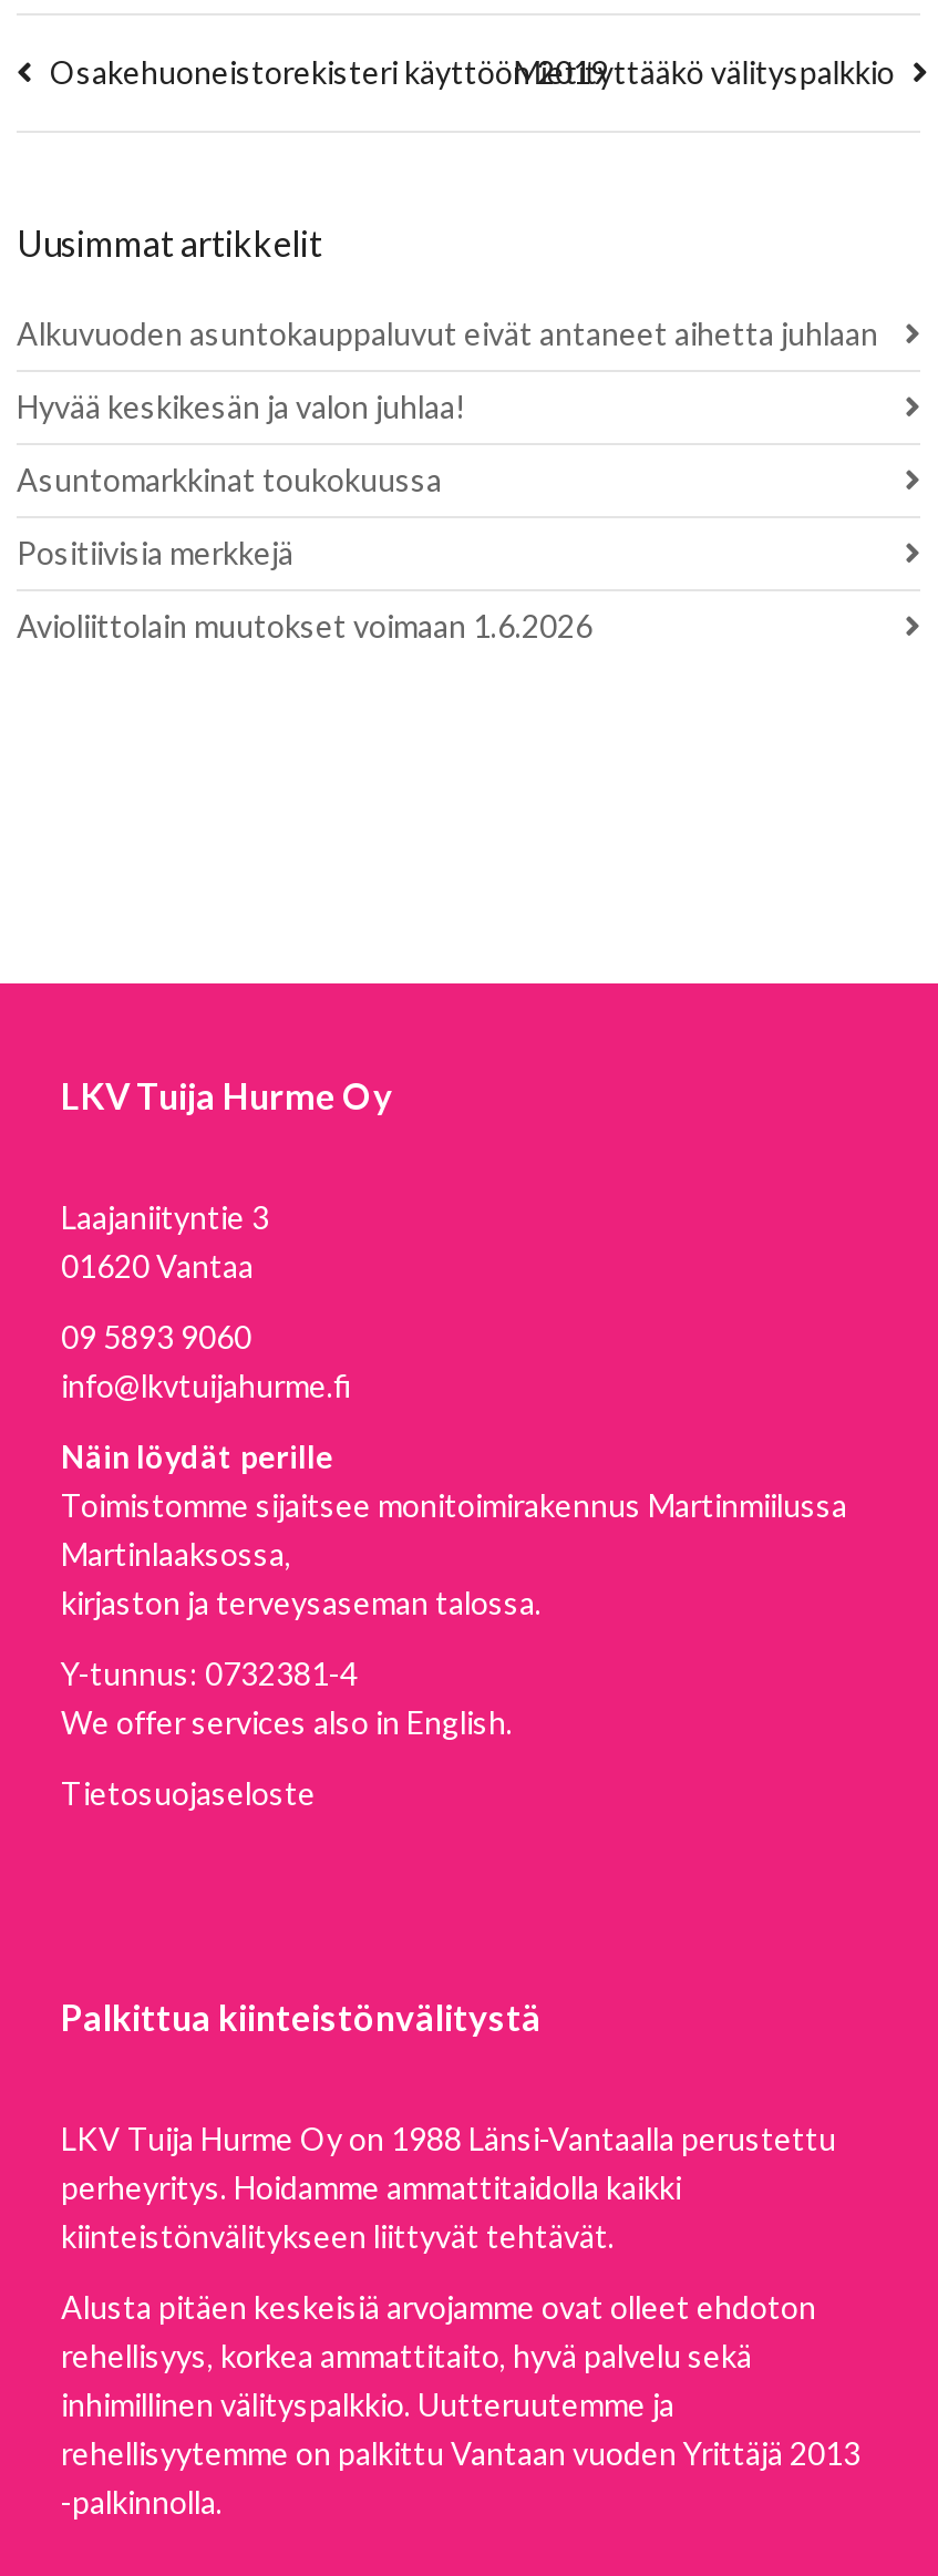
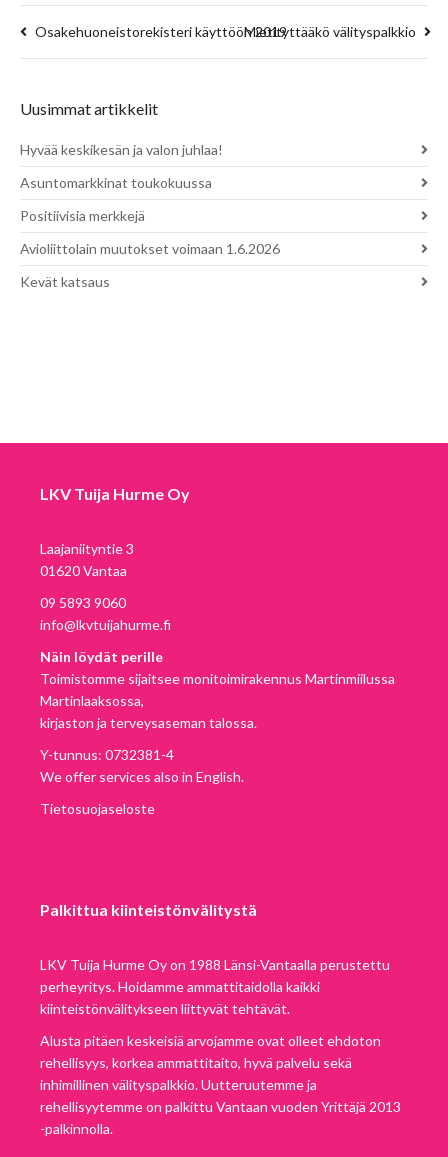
- Alkuvuoden asuntokauppaluvut eivät antaneet aihetta juhlaan

moved up: Hyvää keskikesän ja valon juhlaa! | Asuntomarkkinat toukokuussa | Positiivisia merkkejä | Avioliittolain muutokset voimaan 1.6.2026

+ Kevät katsaus
